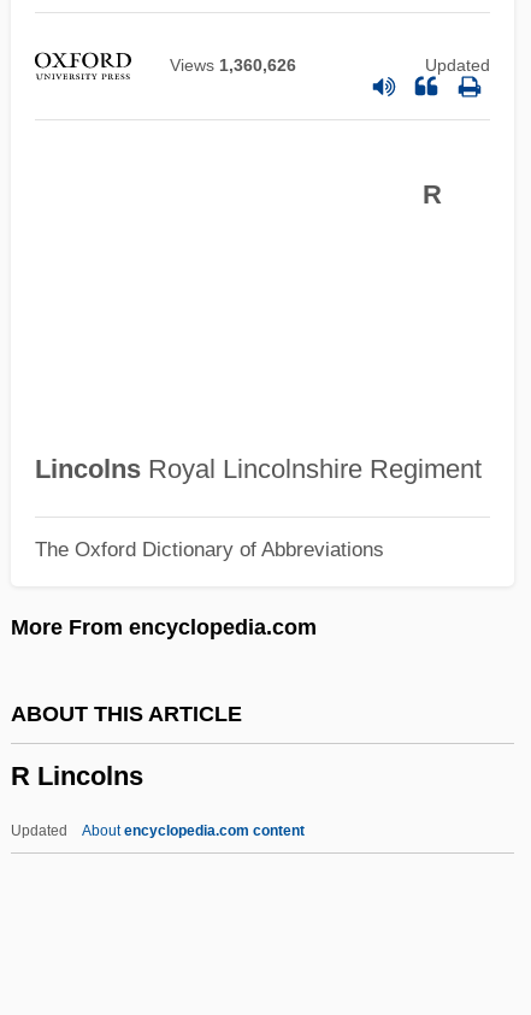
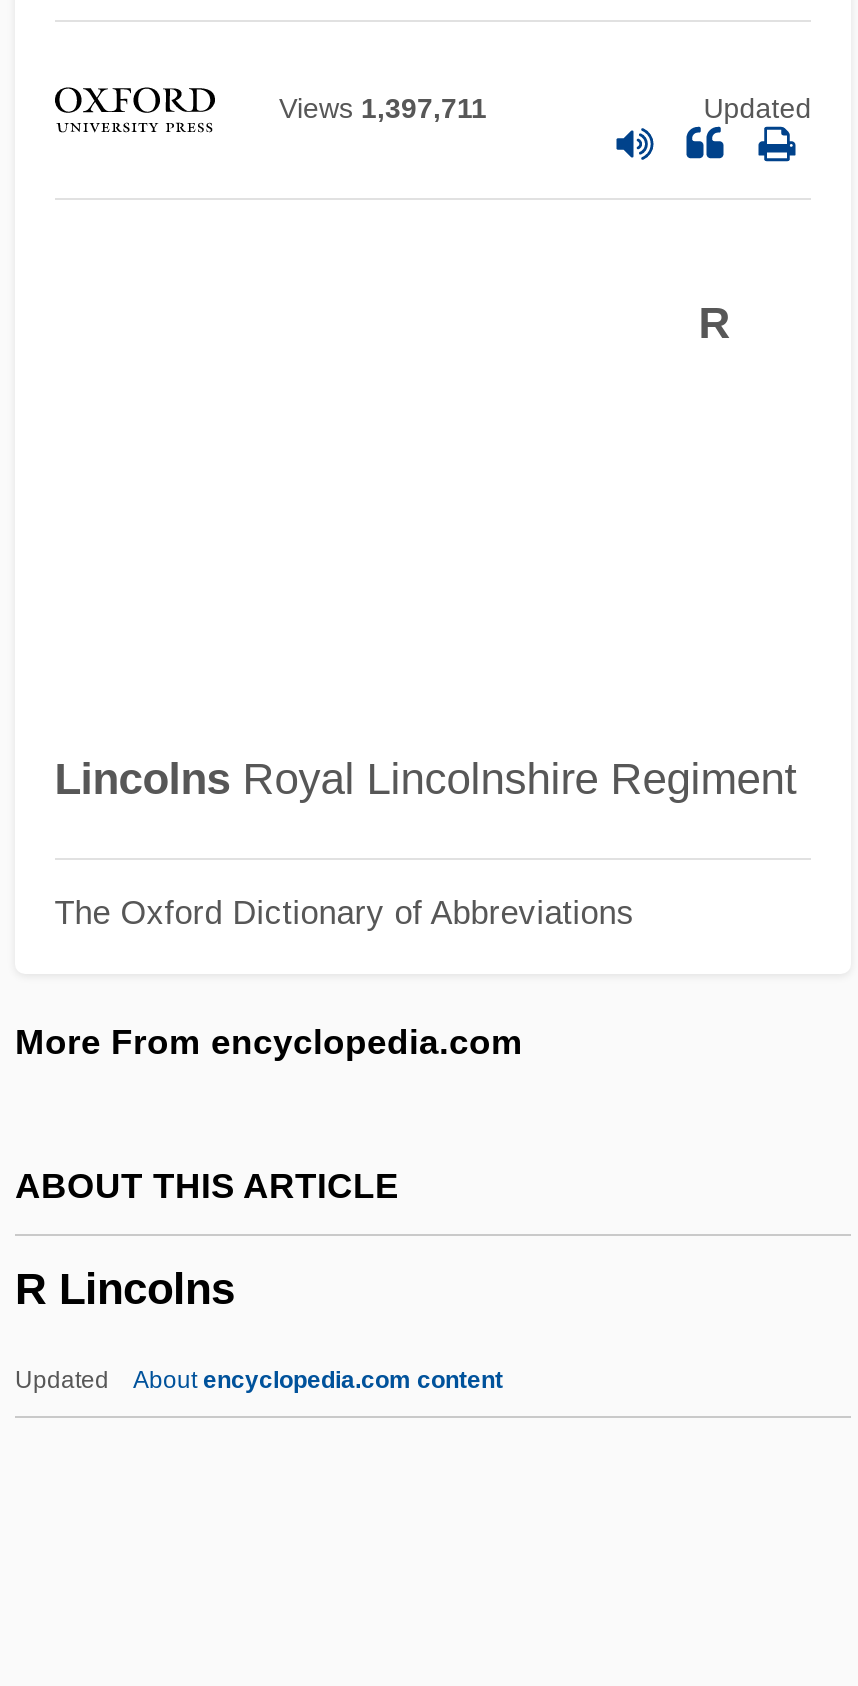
- Views 1,360,626
+ Views 1,397,711
